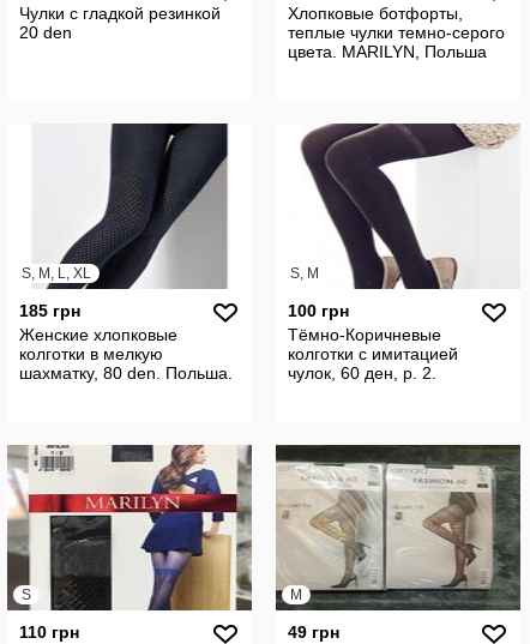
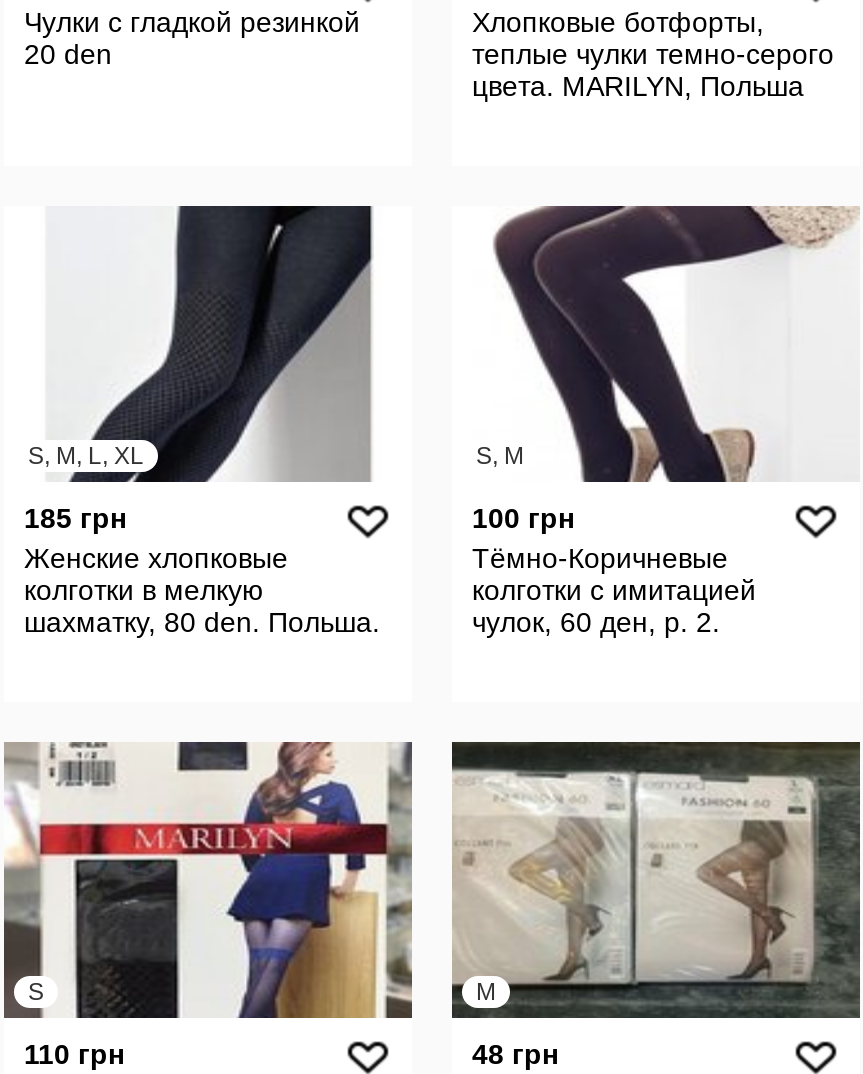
- 49 грн
+ 48 грн
